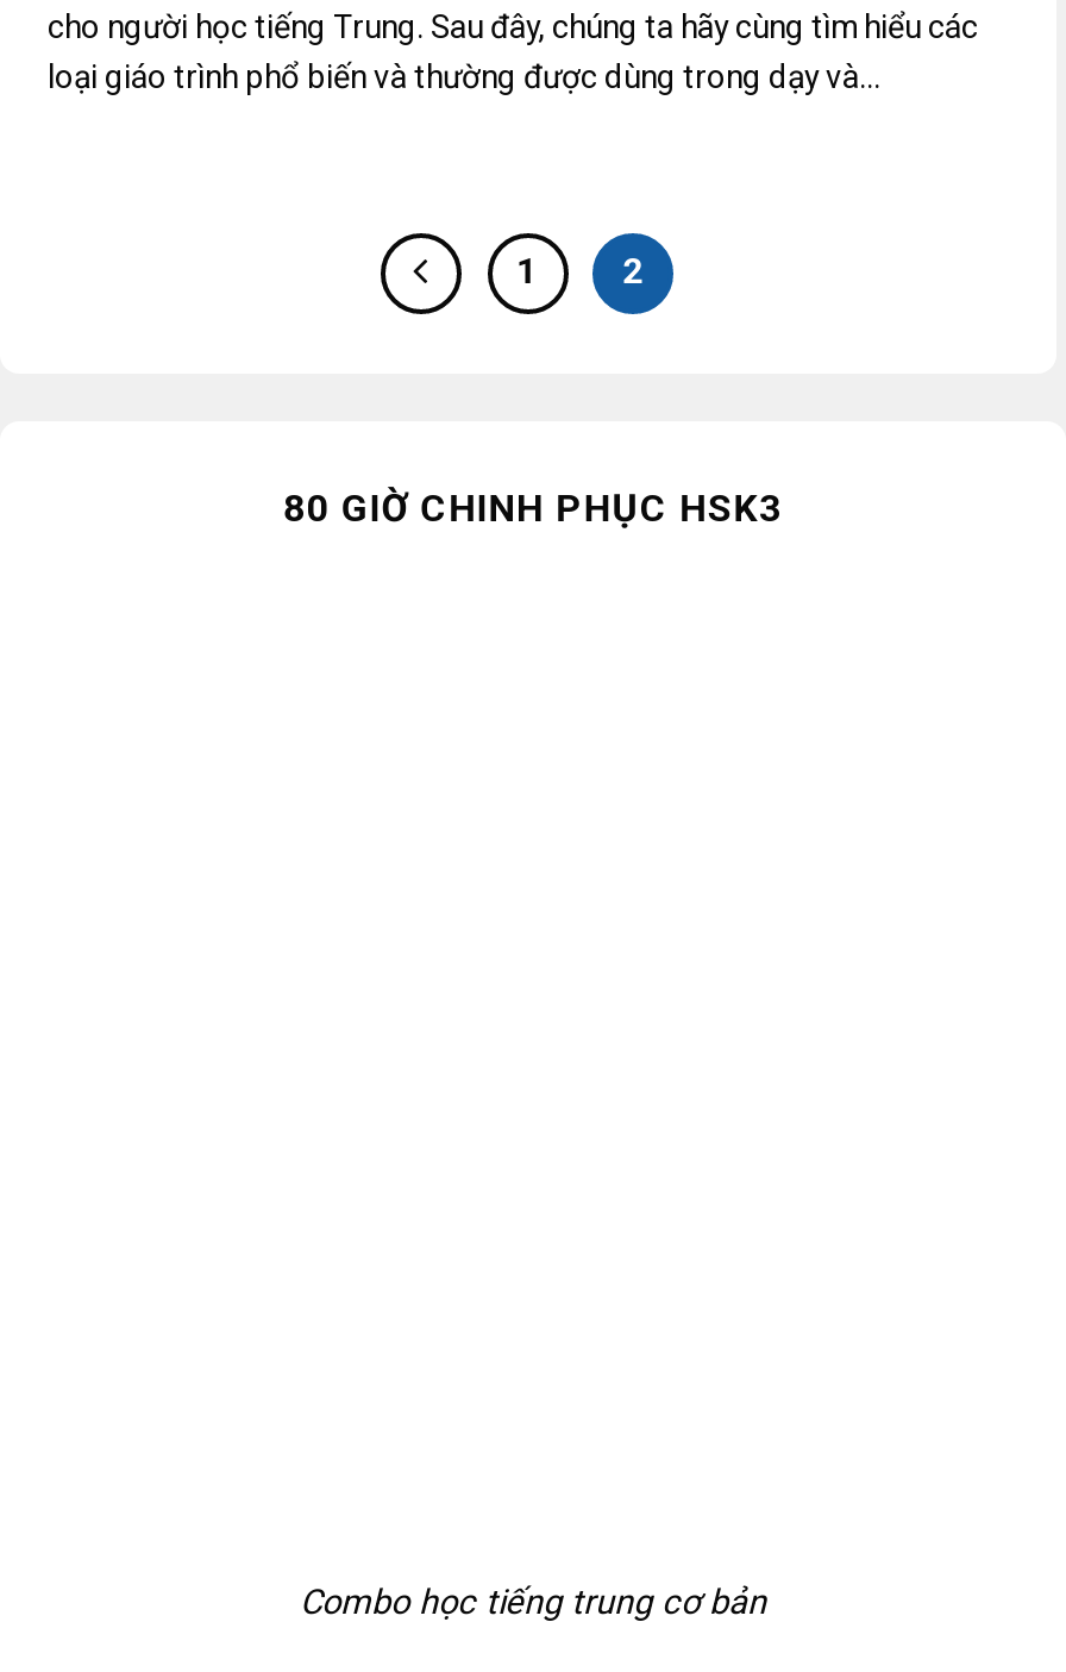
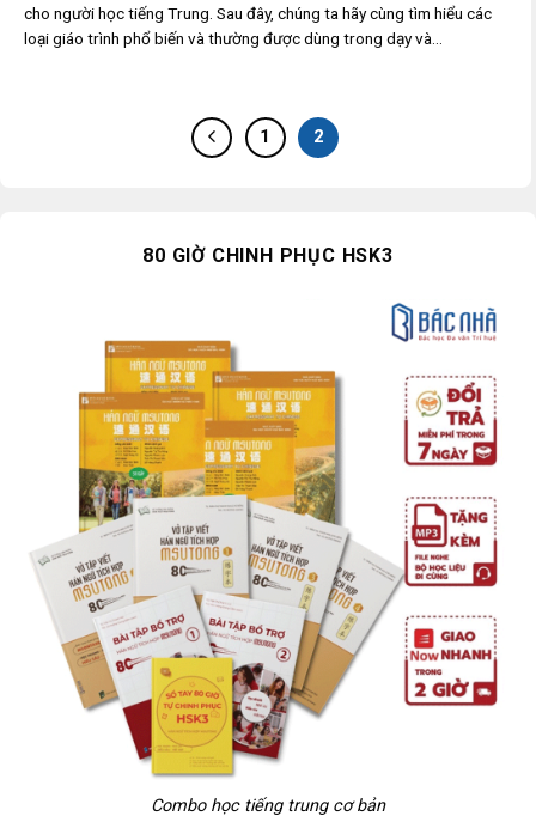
+ [image]
